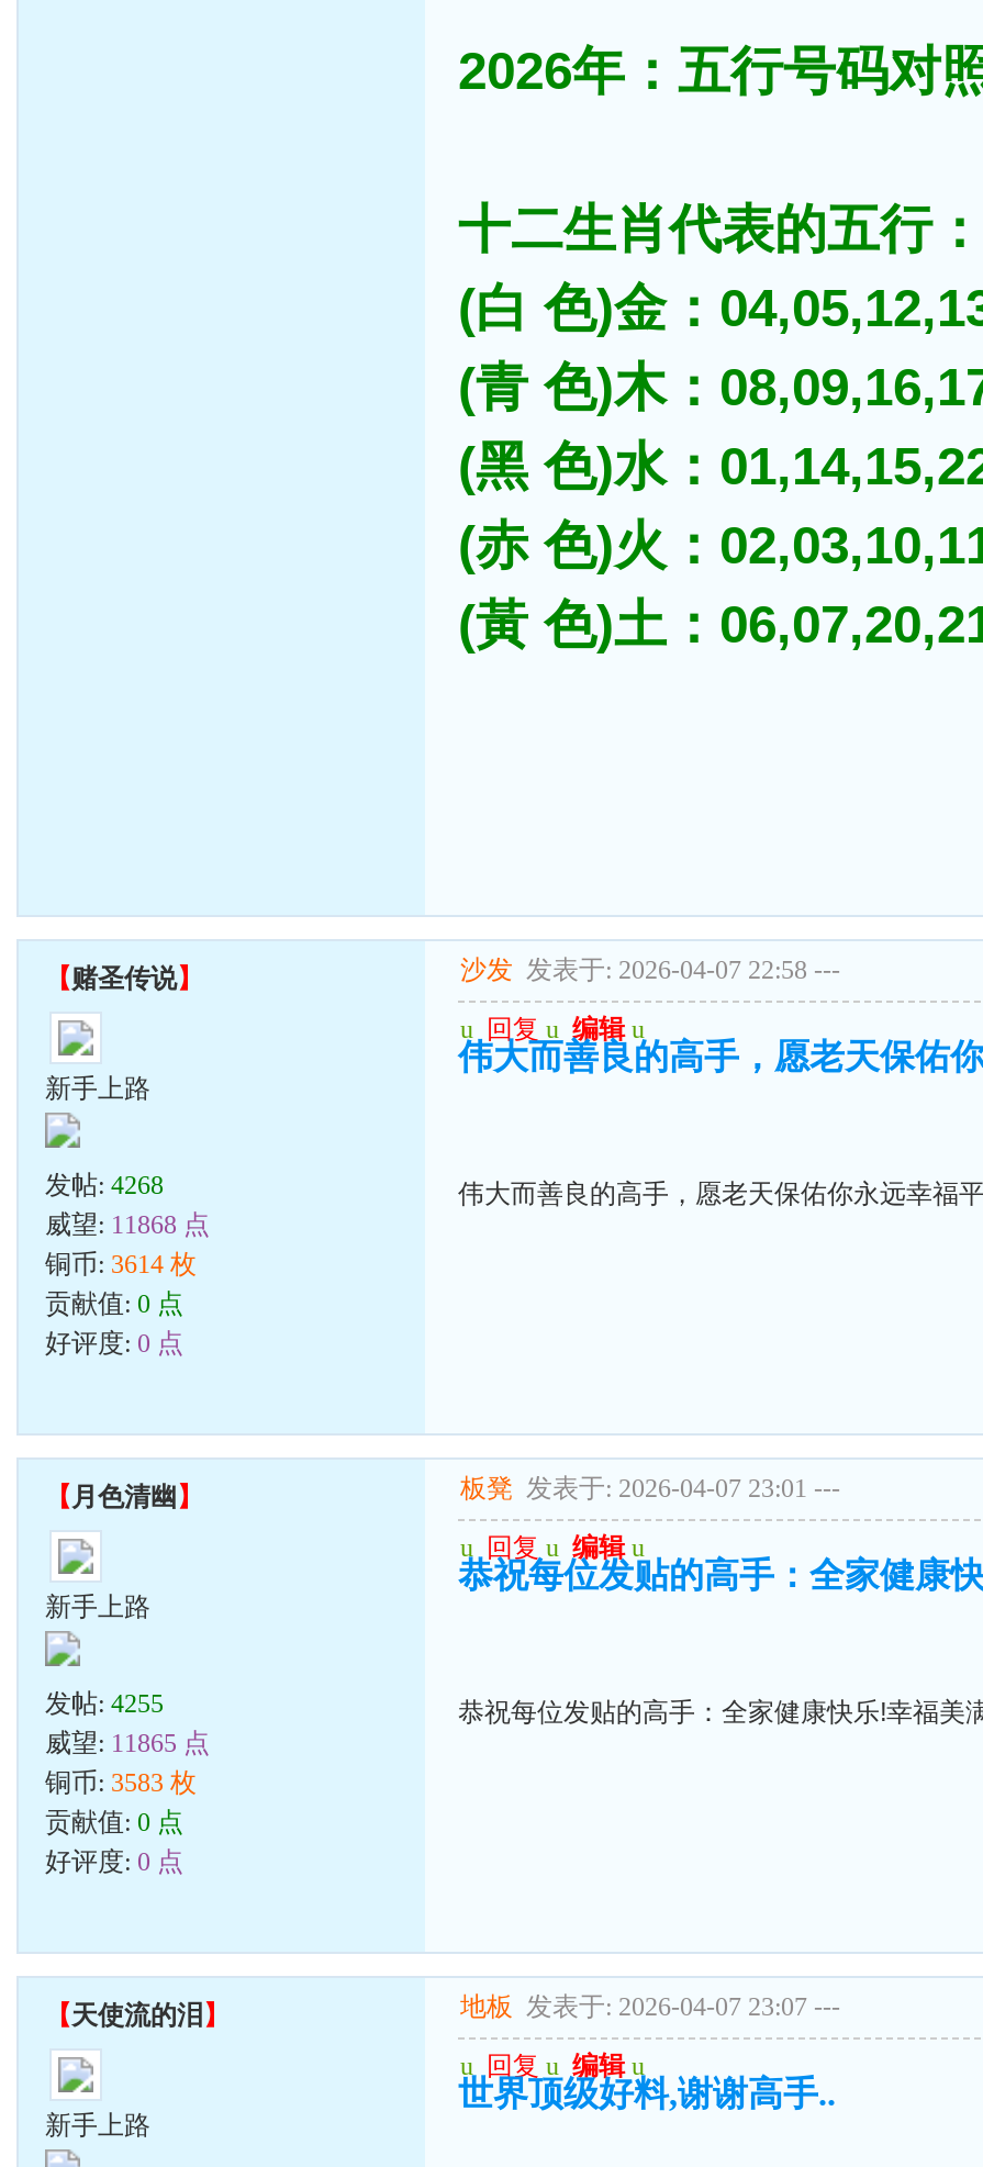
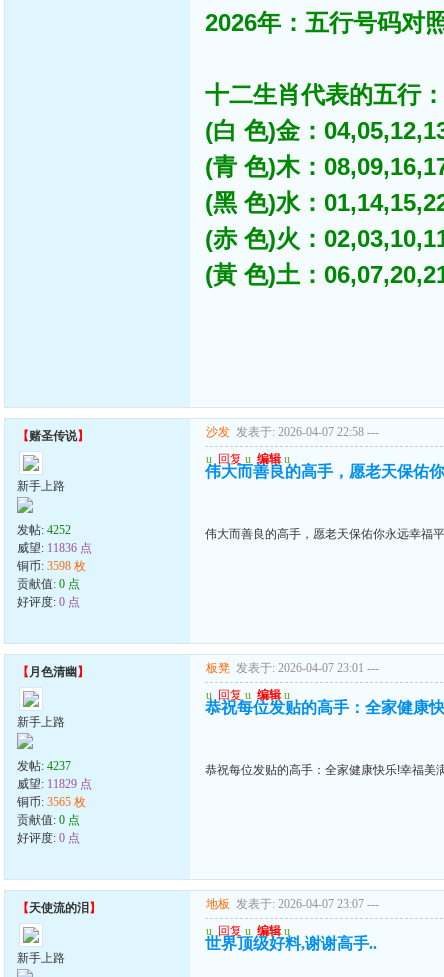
- 发帖: 4268
+ 发帖: 4252

- 威望: 11868 点
+ 威望: 11836 点

- 铜币: 3614 枚
+ 铜币: 3598 枚

- 发帖: 4255
+ 发帖: 4237

- 威望: 11865 点
+ 威望: 11829 点

- 铜币: 3583 枚
+ 铜币: 3565 枚
